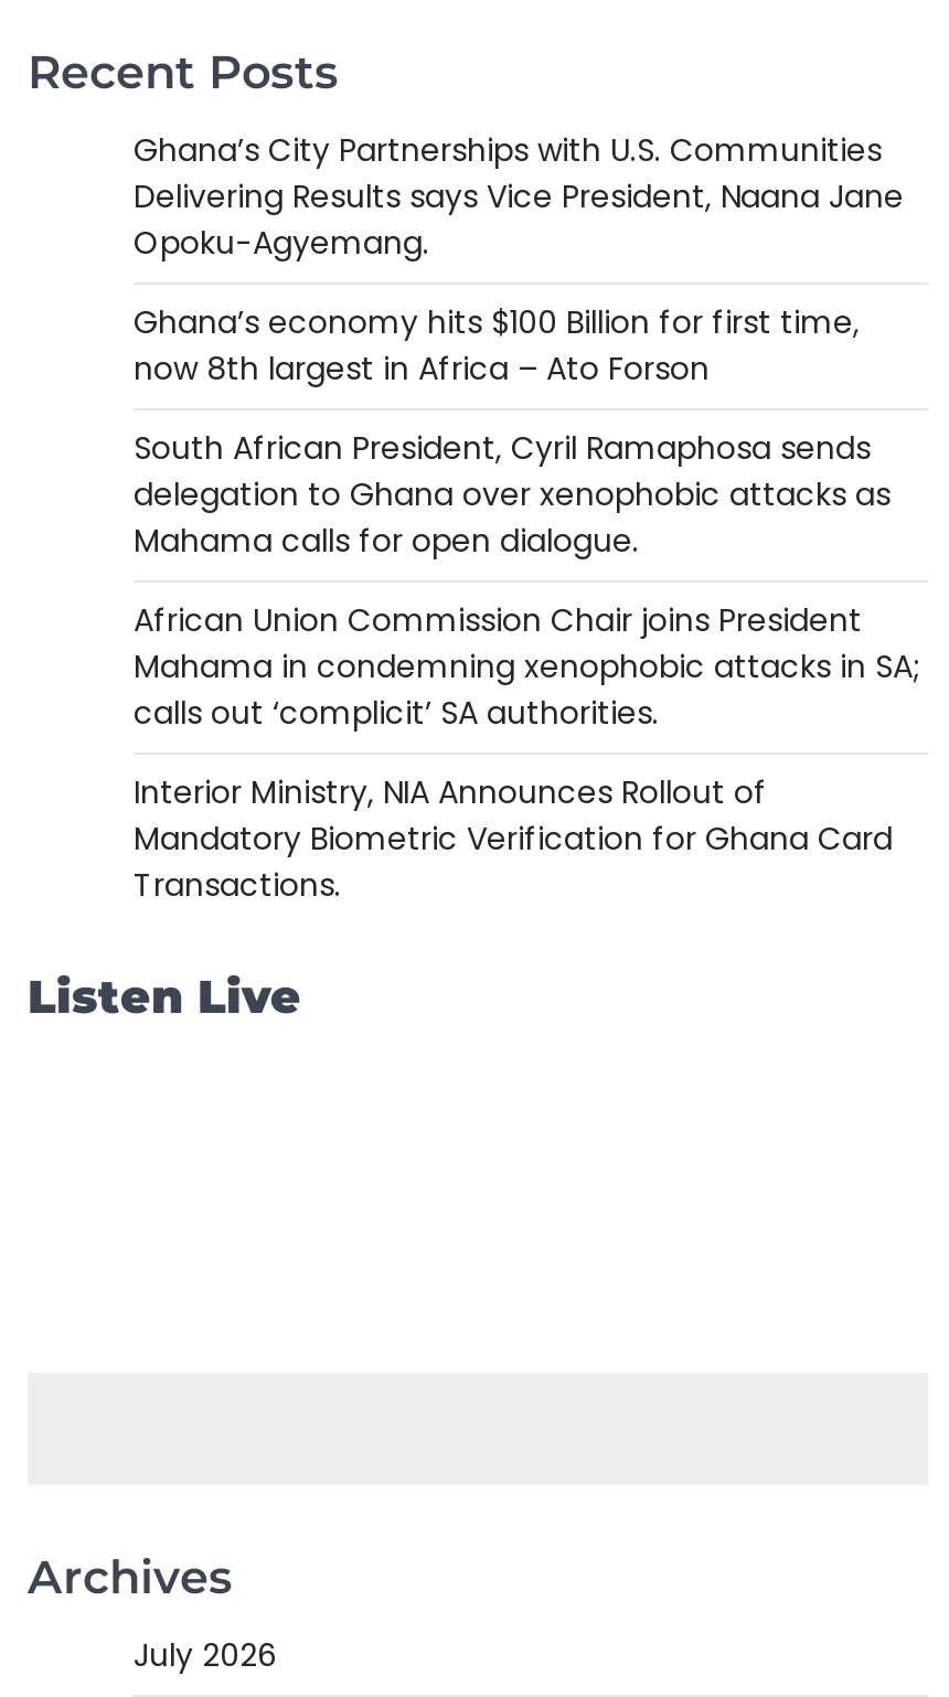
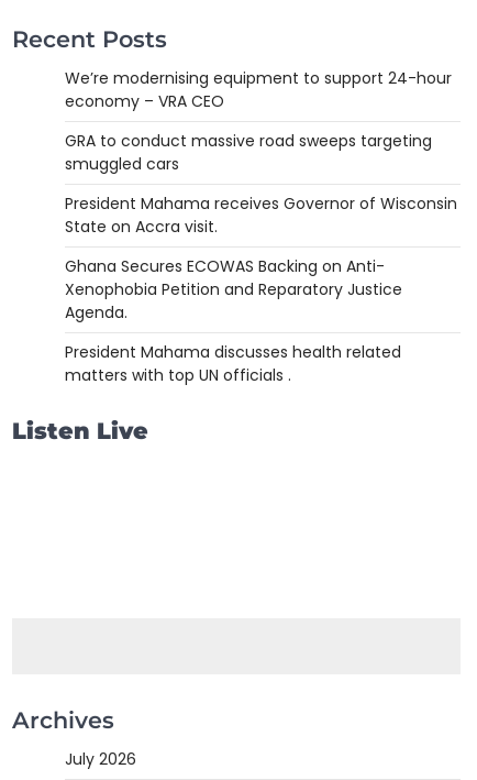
- Ghana’s City Partnerships with U.S. Communities
- Delivering Results says Vice President, Naana Jane
- Opoku-Agyemang.
+ We’re modernising equipment to support 24-hour
+ economy – VRA CEO

- Ghana’s economy hits $100 Billion for first time,
- now 8th largest in Africa – Ato Forson
+ GRA to conduct massive road sweeps targeting
+ smuggled cars

- South African President, Cyril Ramaphosa sends
- delegation to Ghana over xenophobic attacks as
- Mahama calls for open dialogue.
+ President Mahama receives Governor of Wisconsin
+ State on Accra visit.

- African Union Commission Chair joins President
- Mahama in condemning xenophobic attacks in SA;
- calls out ‘complicit’ SA authorities.
+ Ghana Secures ECOWAS Backing on Anti-
+ Xenophobia Petition and Reparatory Justice
+ Agenda.

- Interior Ministry, NIA Announces Rollout of
- Mandatory Biometric Verification for Ghana Card
- Transactions.
+ President Mahama discusses health related
+ matters with top UN officials .
